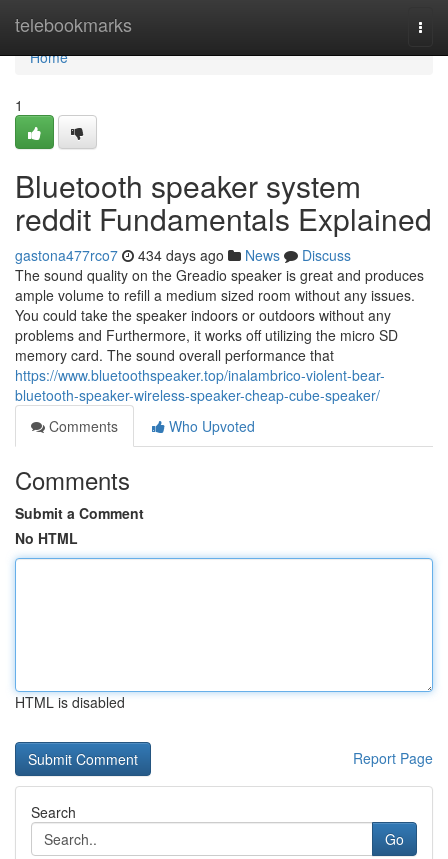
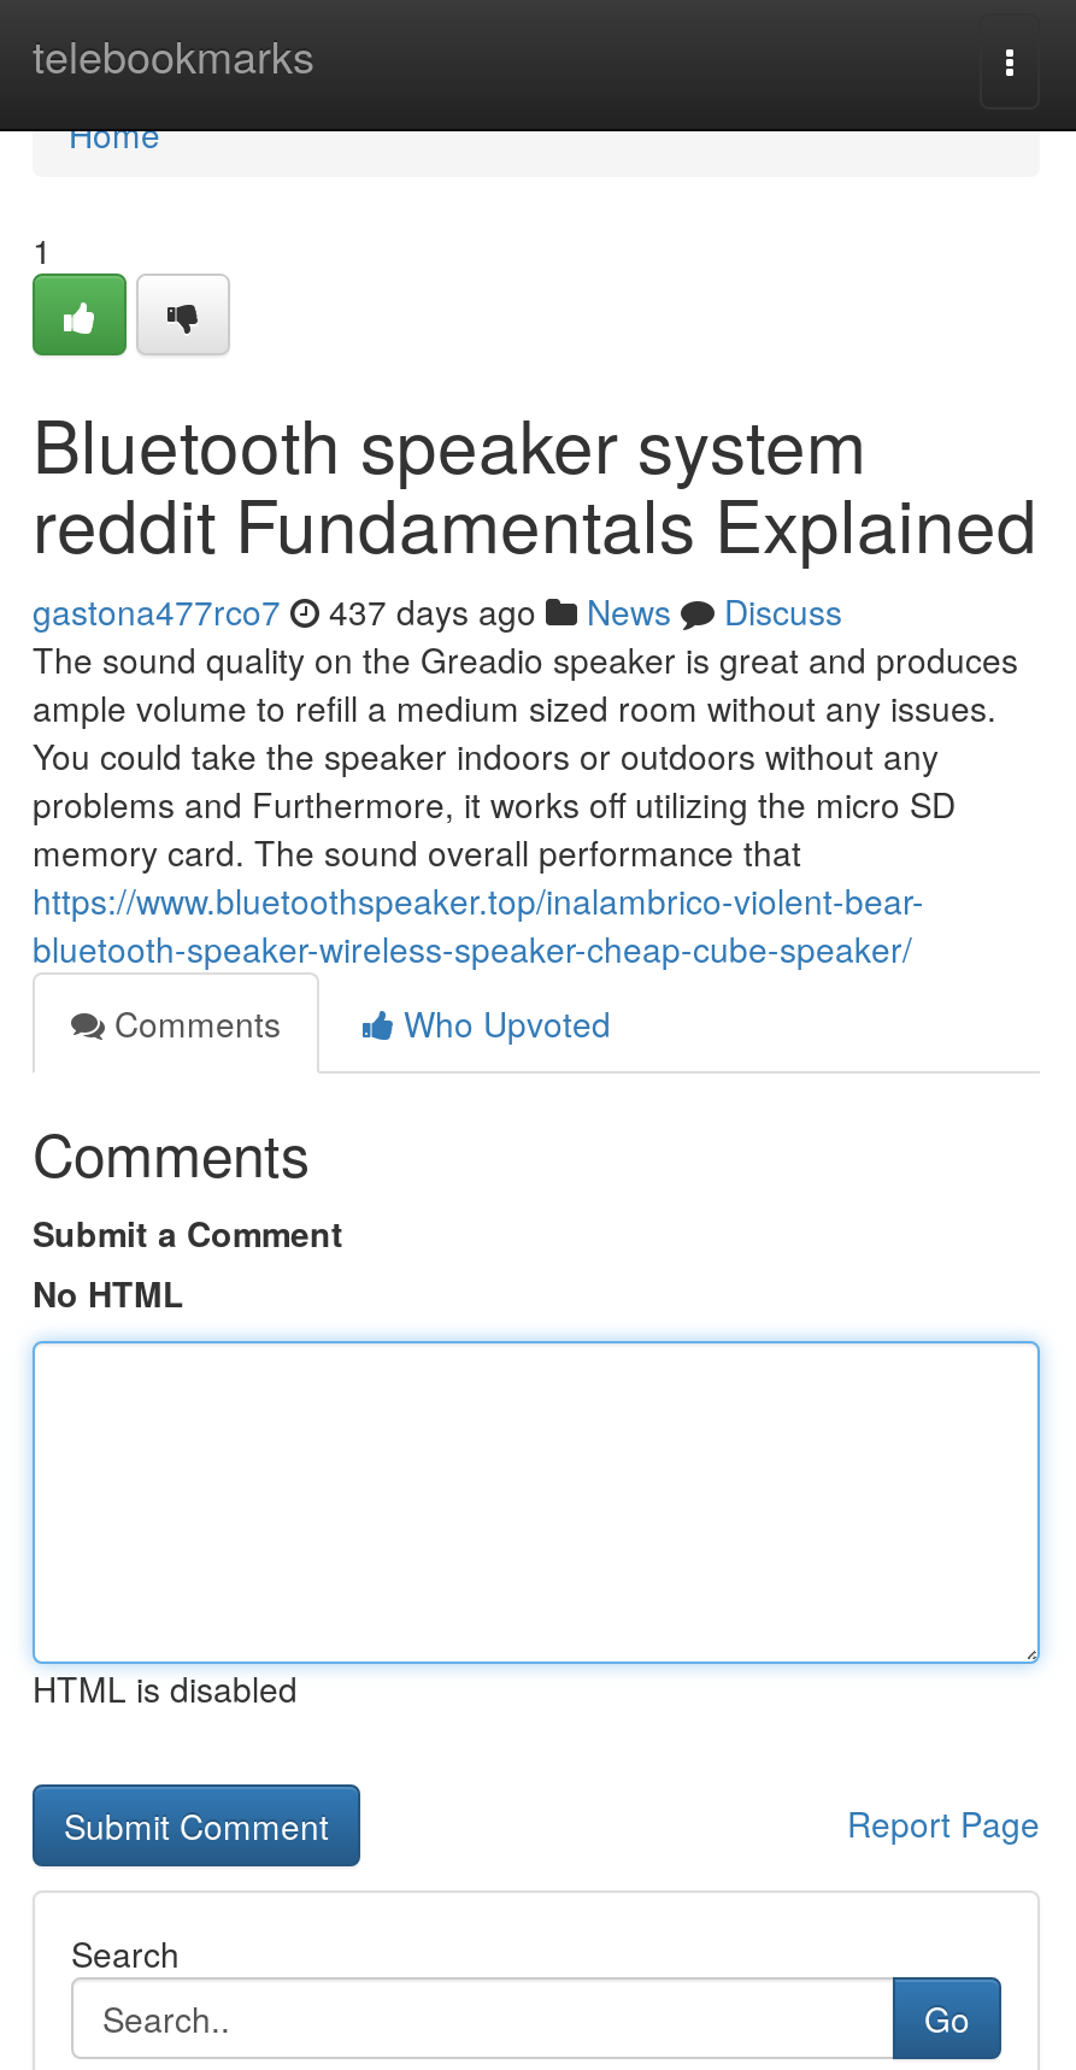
- gastona477rco7 434 days ago News Discuss
+ gastona477rco7 437 days ago News Discuss
